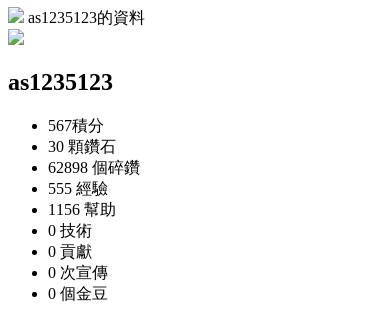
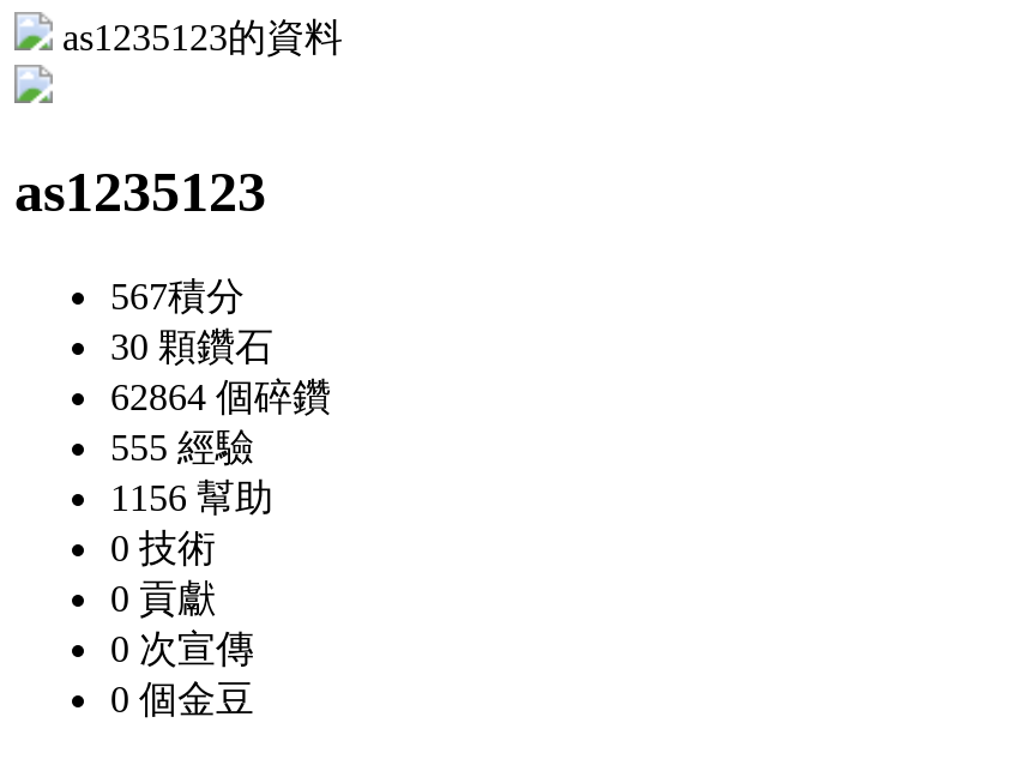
- 62898 個碎鑽
+ 62864 個碎鑽
